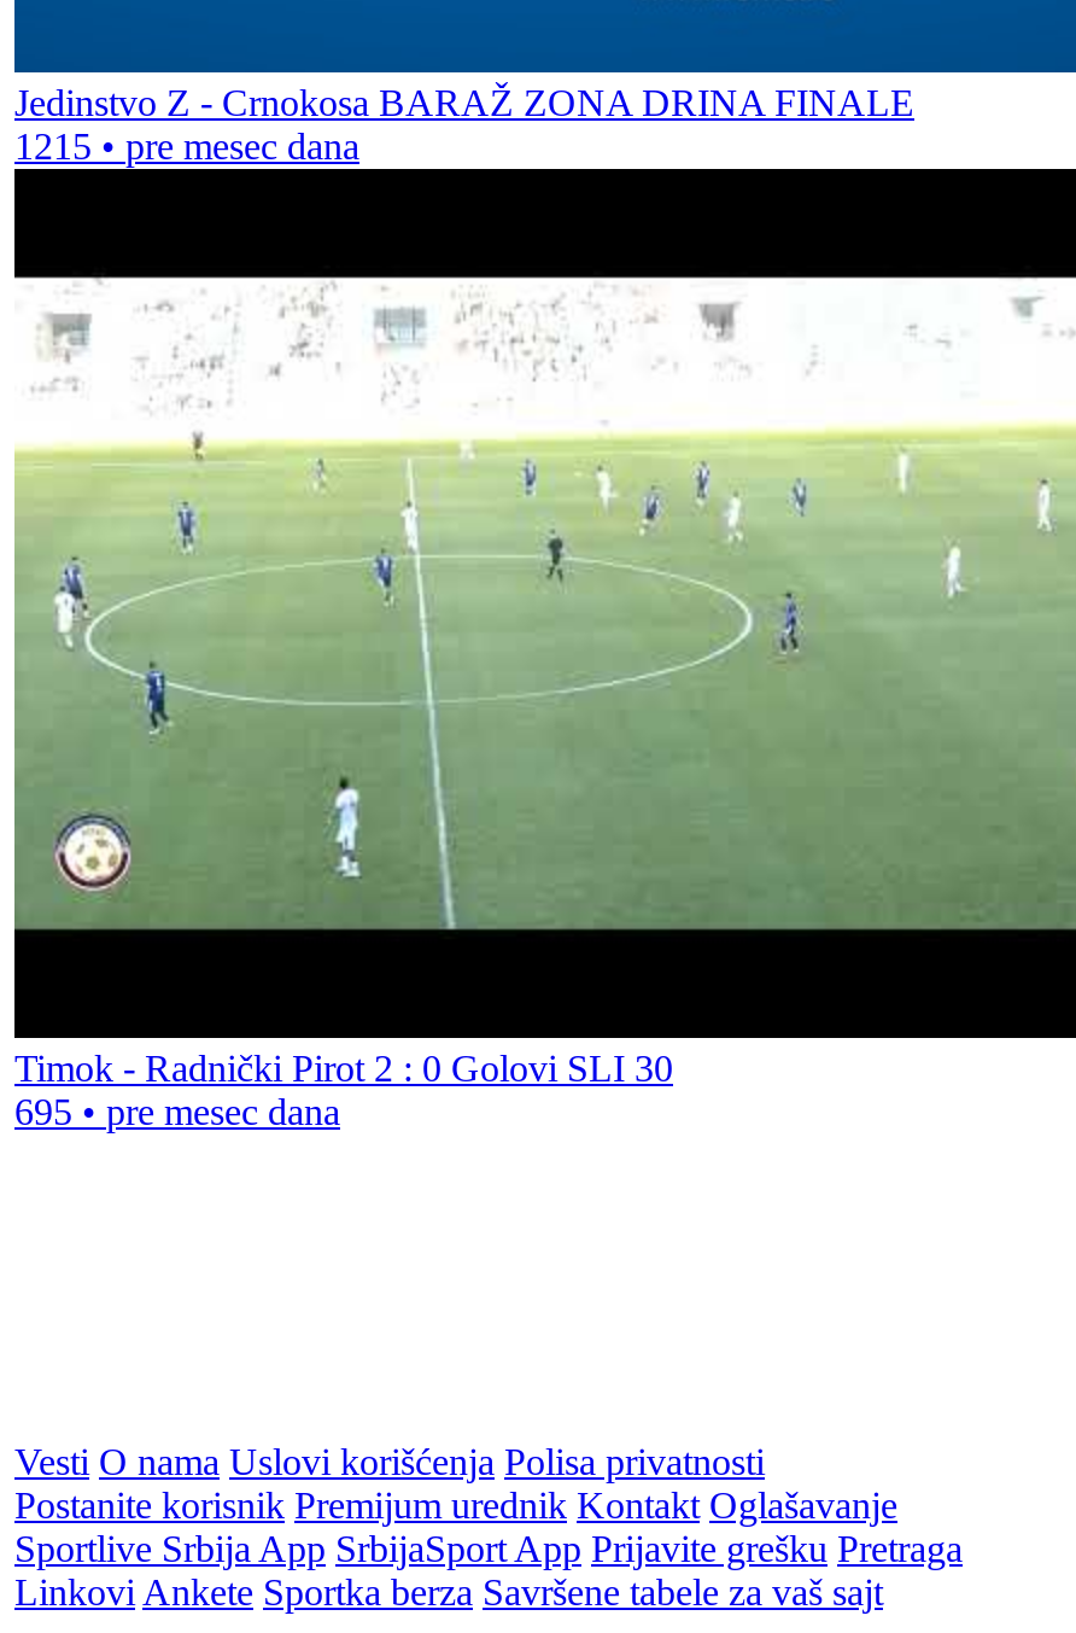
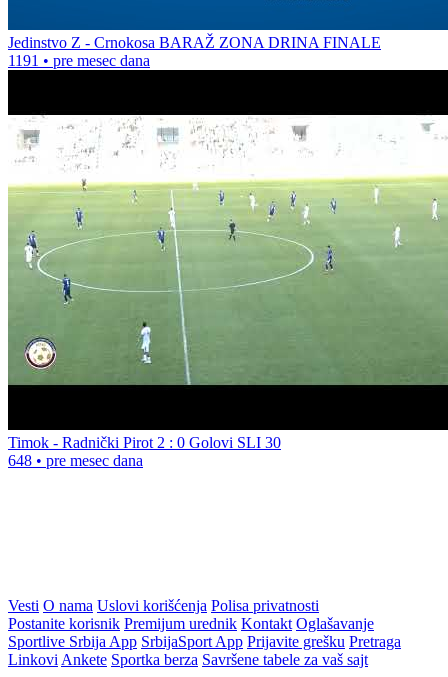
- 1215 • pre mesec dana
+ 1191 • pre mesec dana

- 695 • pre mesec dana
+ 648 • pre mesec dana
